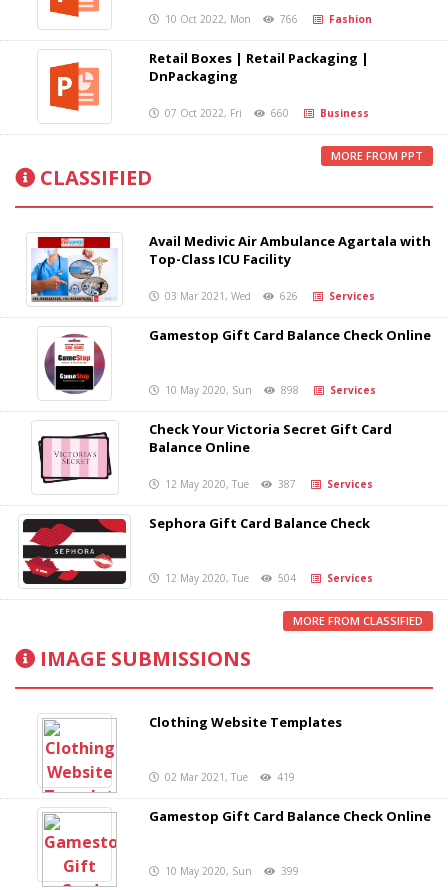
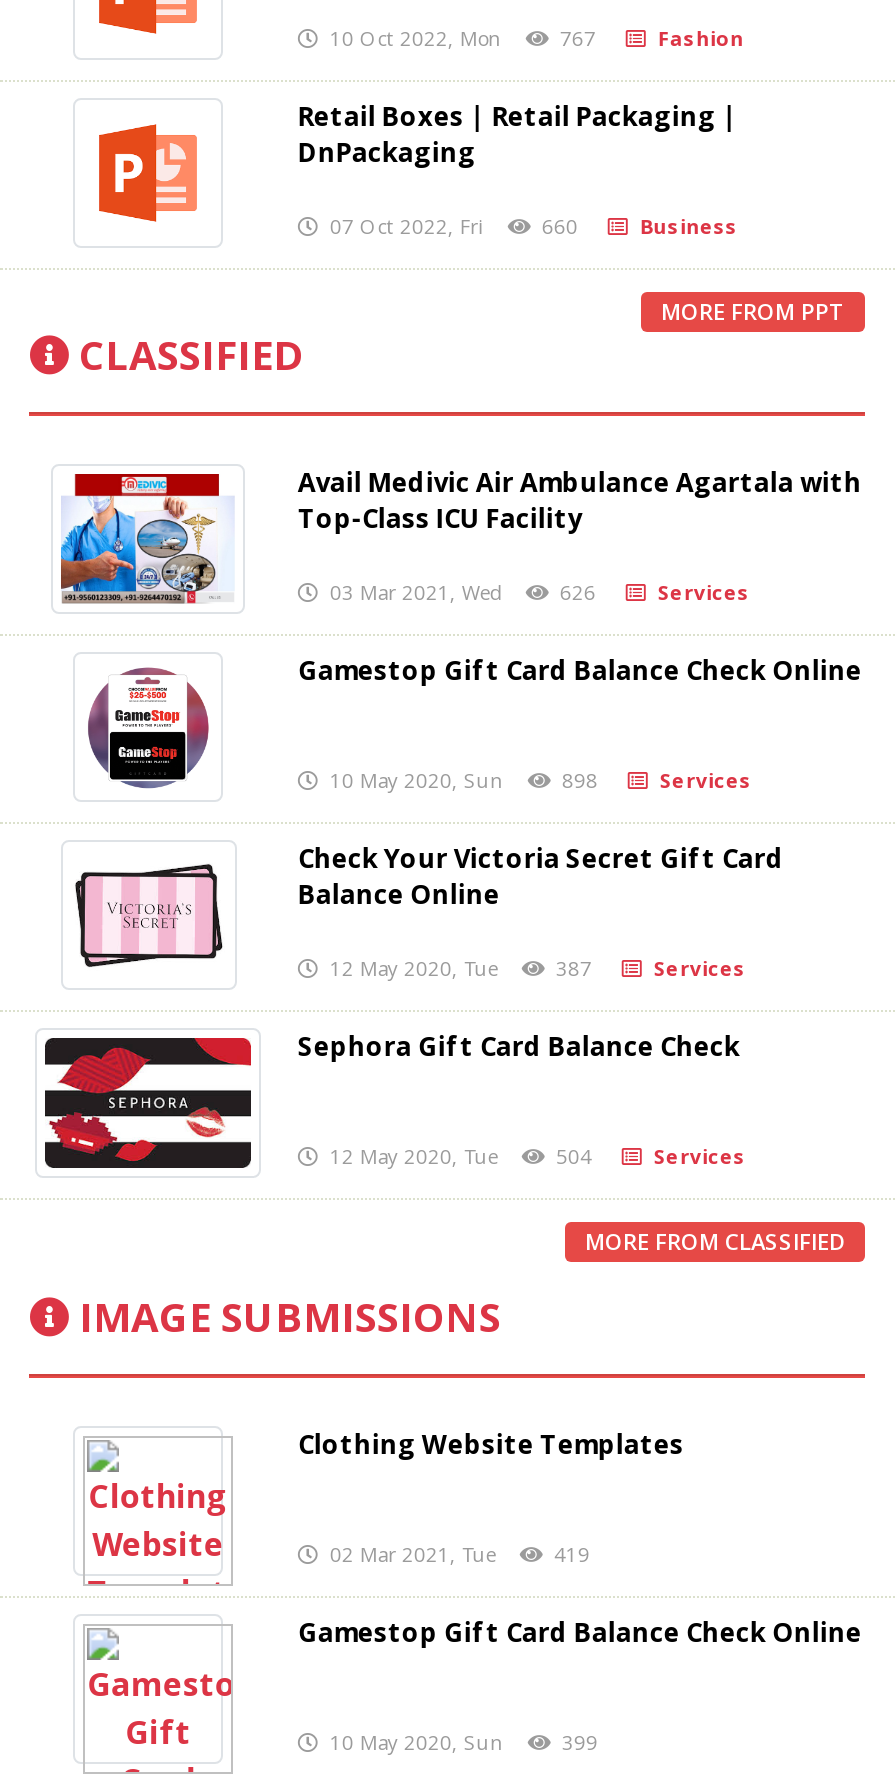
- 10 Oct 2022, Mon 766 Fashion
+ 10 Oct 2022, Mon 767 Fashion
